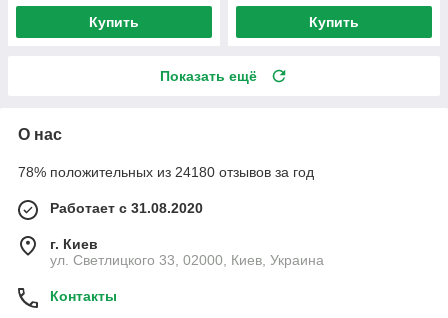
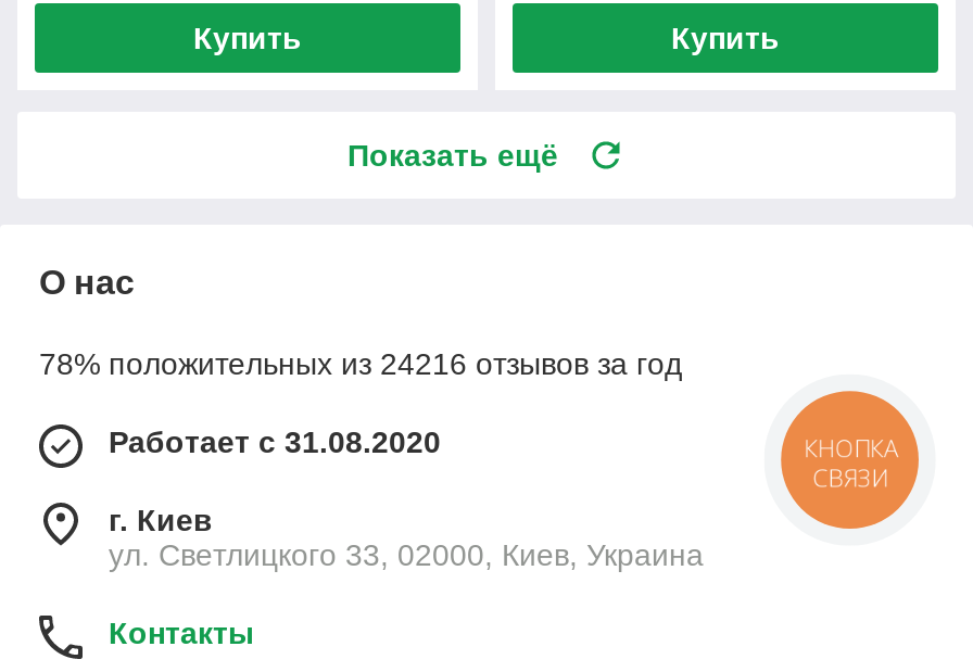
+ [image]

- 78% положительных из 24180 отзывов за год
+ 78% положительных из 24216 отзывов за год
